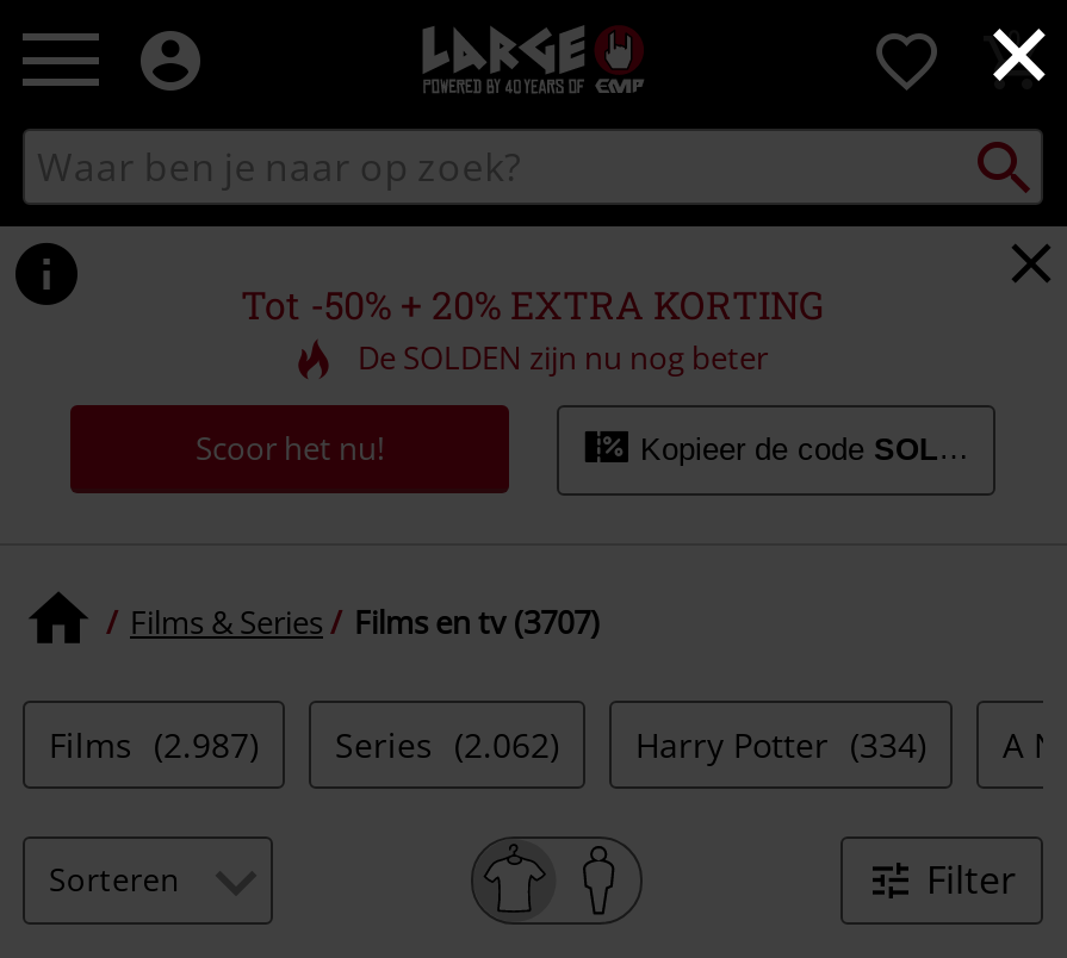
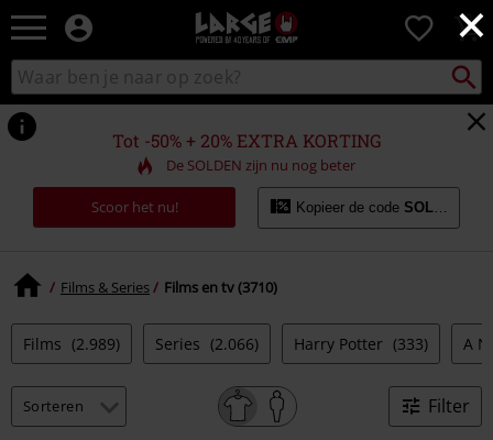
- Films & Series Films en tv (3707)
+ Films & Series Films en tv (3710)

- Films (2.987)
+ Films (2.989)

- Series (2.062)
+ Series (2.066)

- Harry Potter (334)
+ Harry Potter (333)
